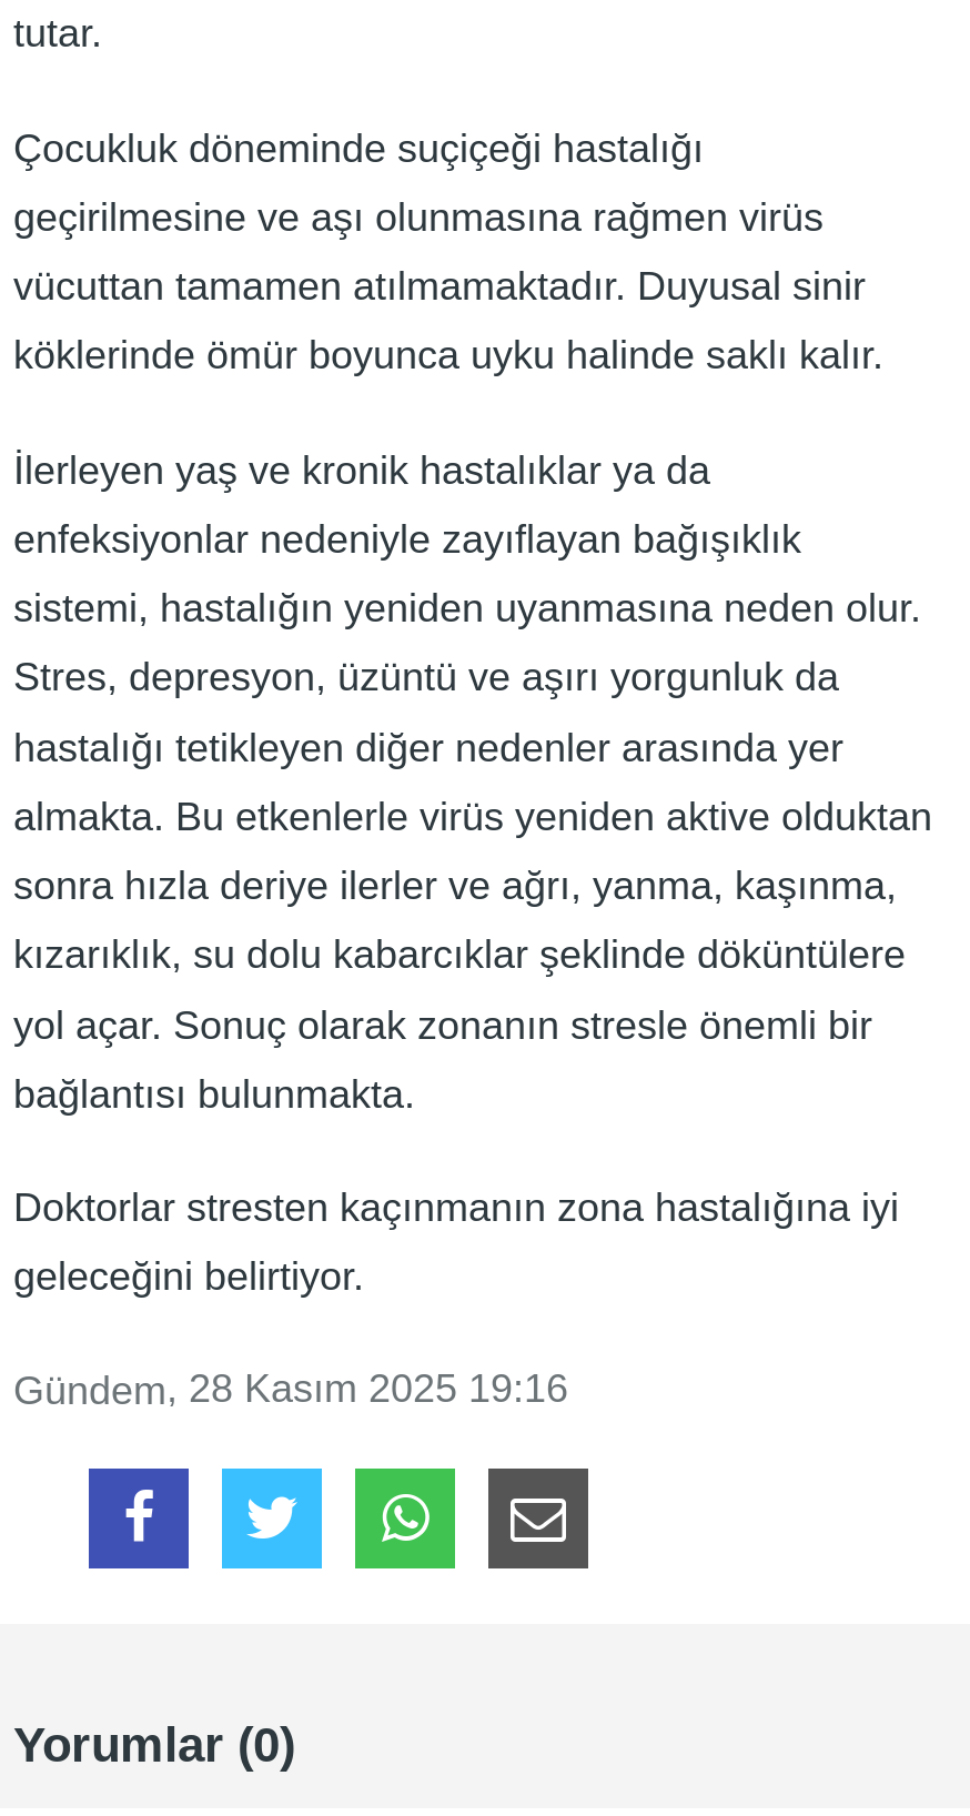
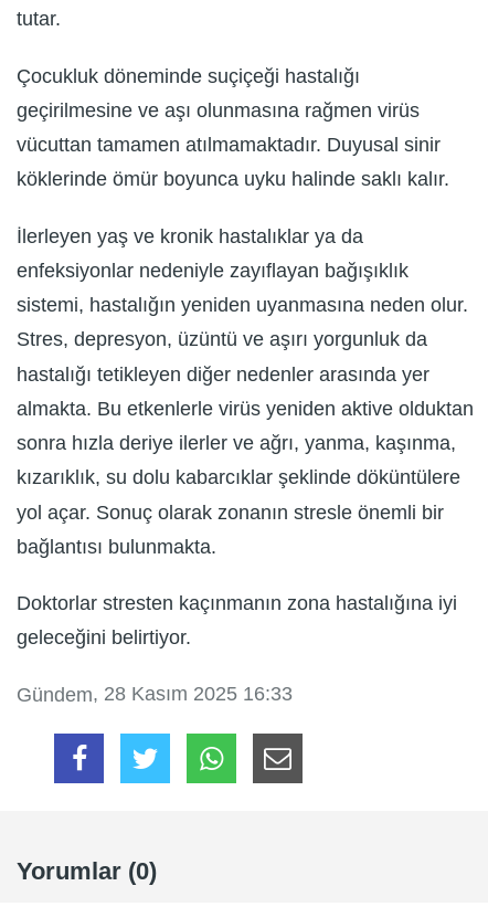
- Gündem, 28 Kasım 2025 19:16
+ Gündem, 28 Kasım 2025 16:33
